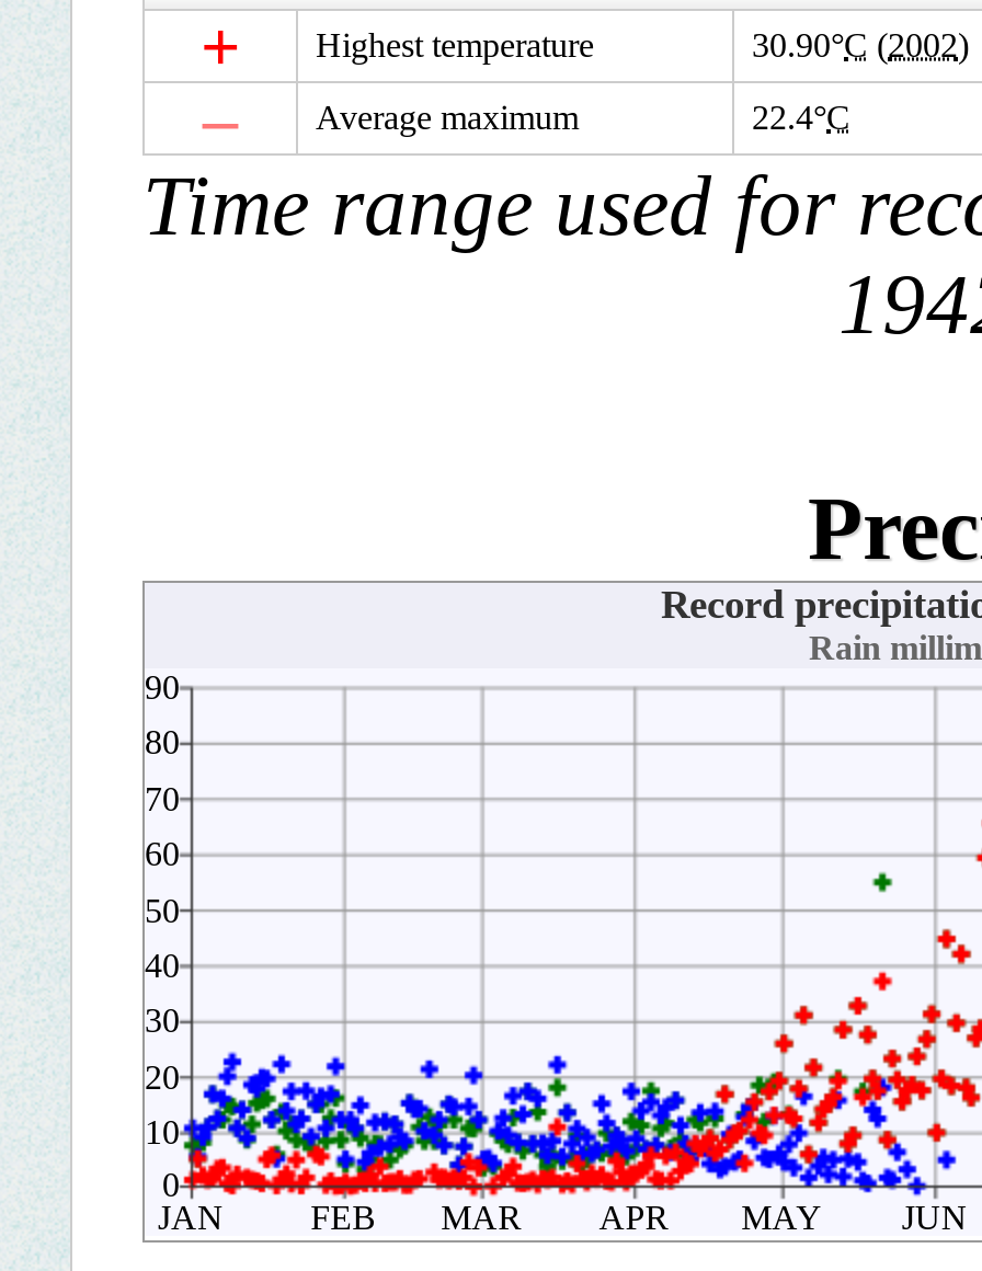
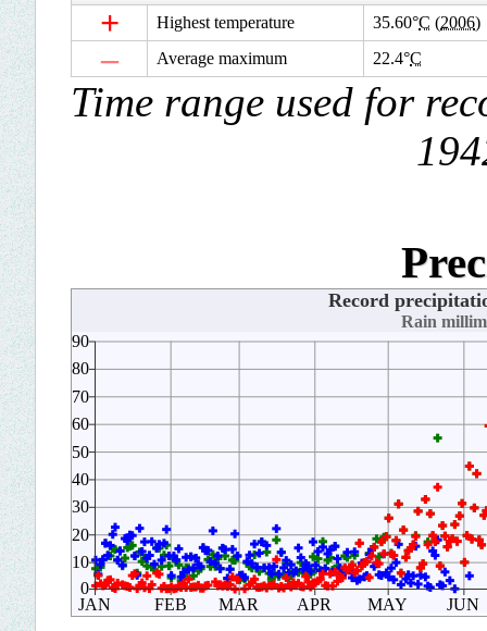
- 30.90°C (2002)
+ 35.60°C (2006)
